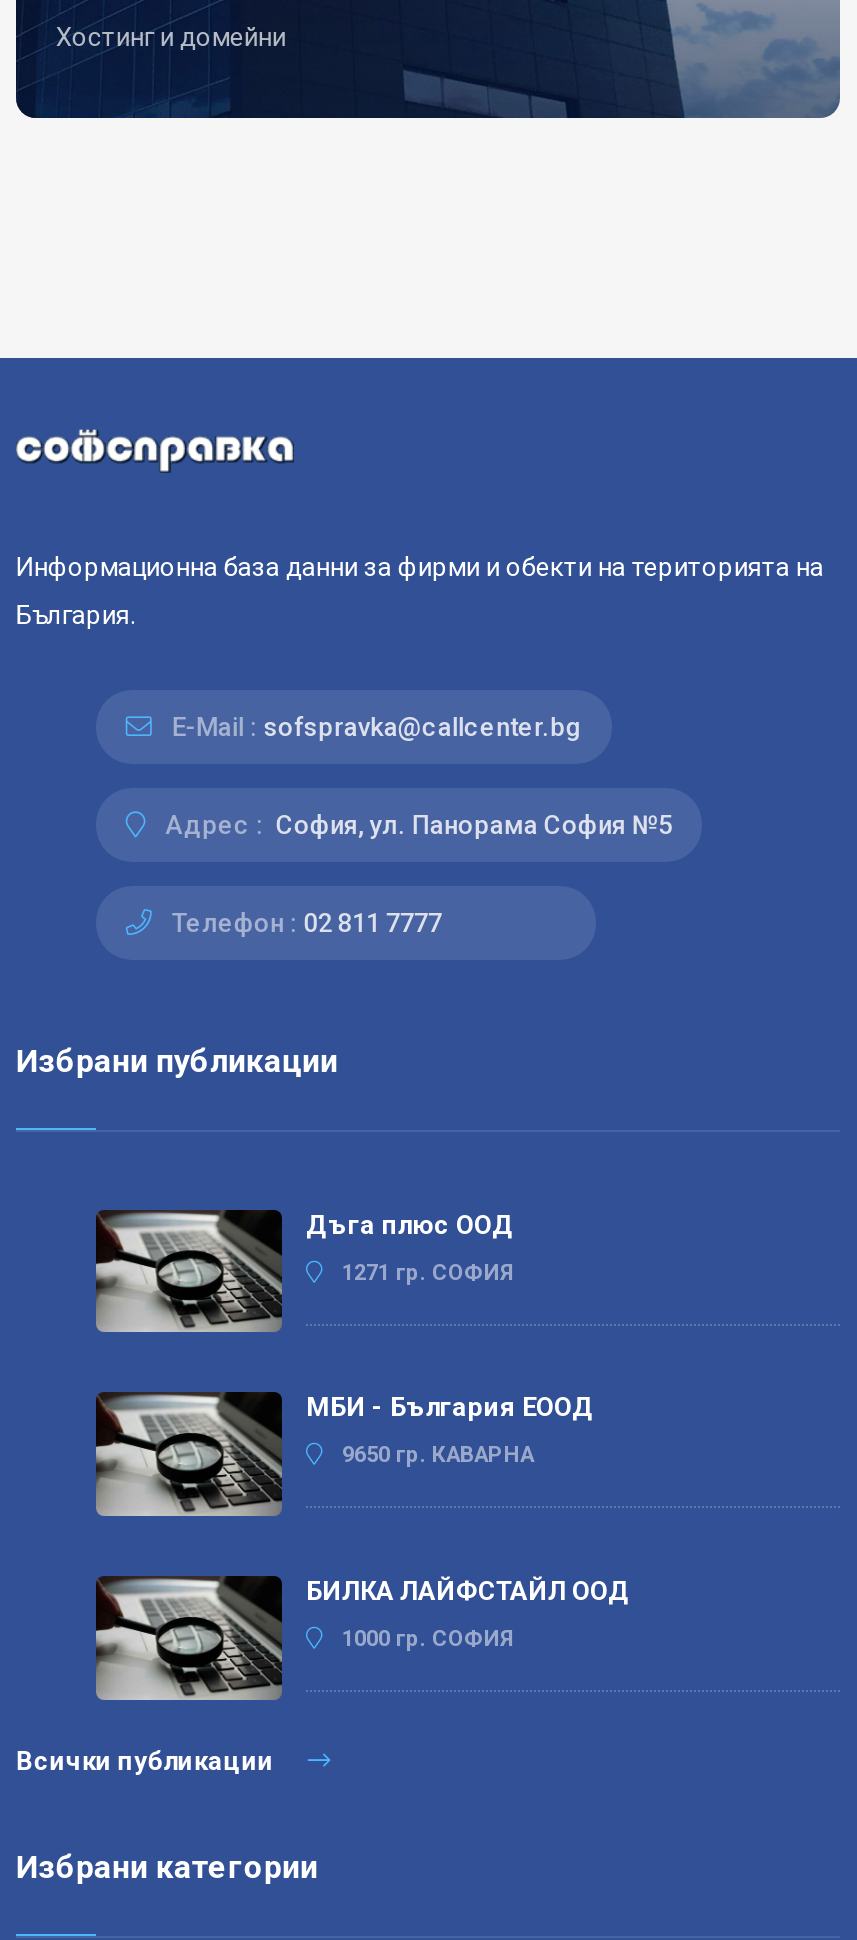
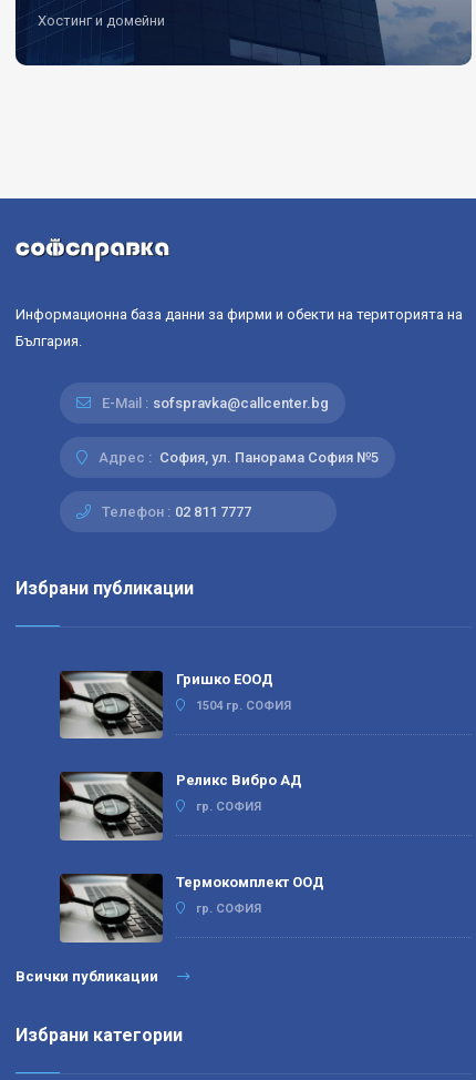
- Дъга плюс ООД
+ Гришко ЕООД

- 1271 гр. СОФИЯ
+ 1504 гр. СОФИЯ

- МБИ - България ЕООД
+ Реликс Вибро АД

- 9650 гр. КАВАРНА
+ гр. СОФИЯ

- БИЛКА ЛАЙФСТАЙЛ ООД
+ Термокомплект ООД

- 1000 гр. СОФИЯ
+ гр. СОФИЯ
